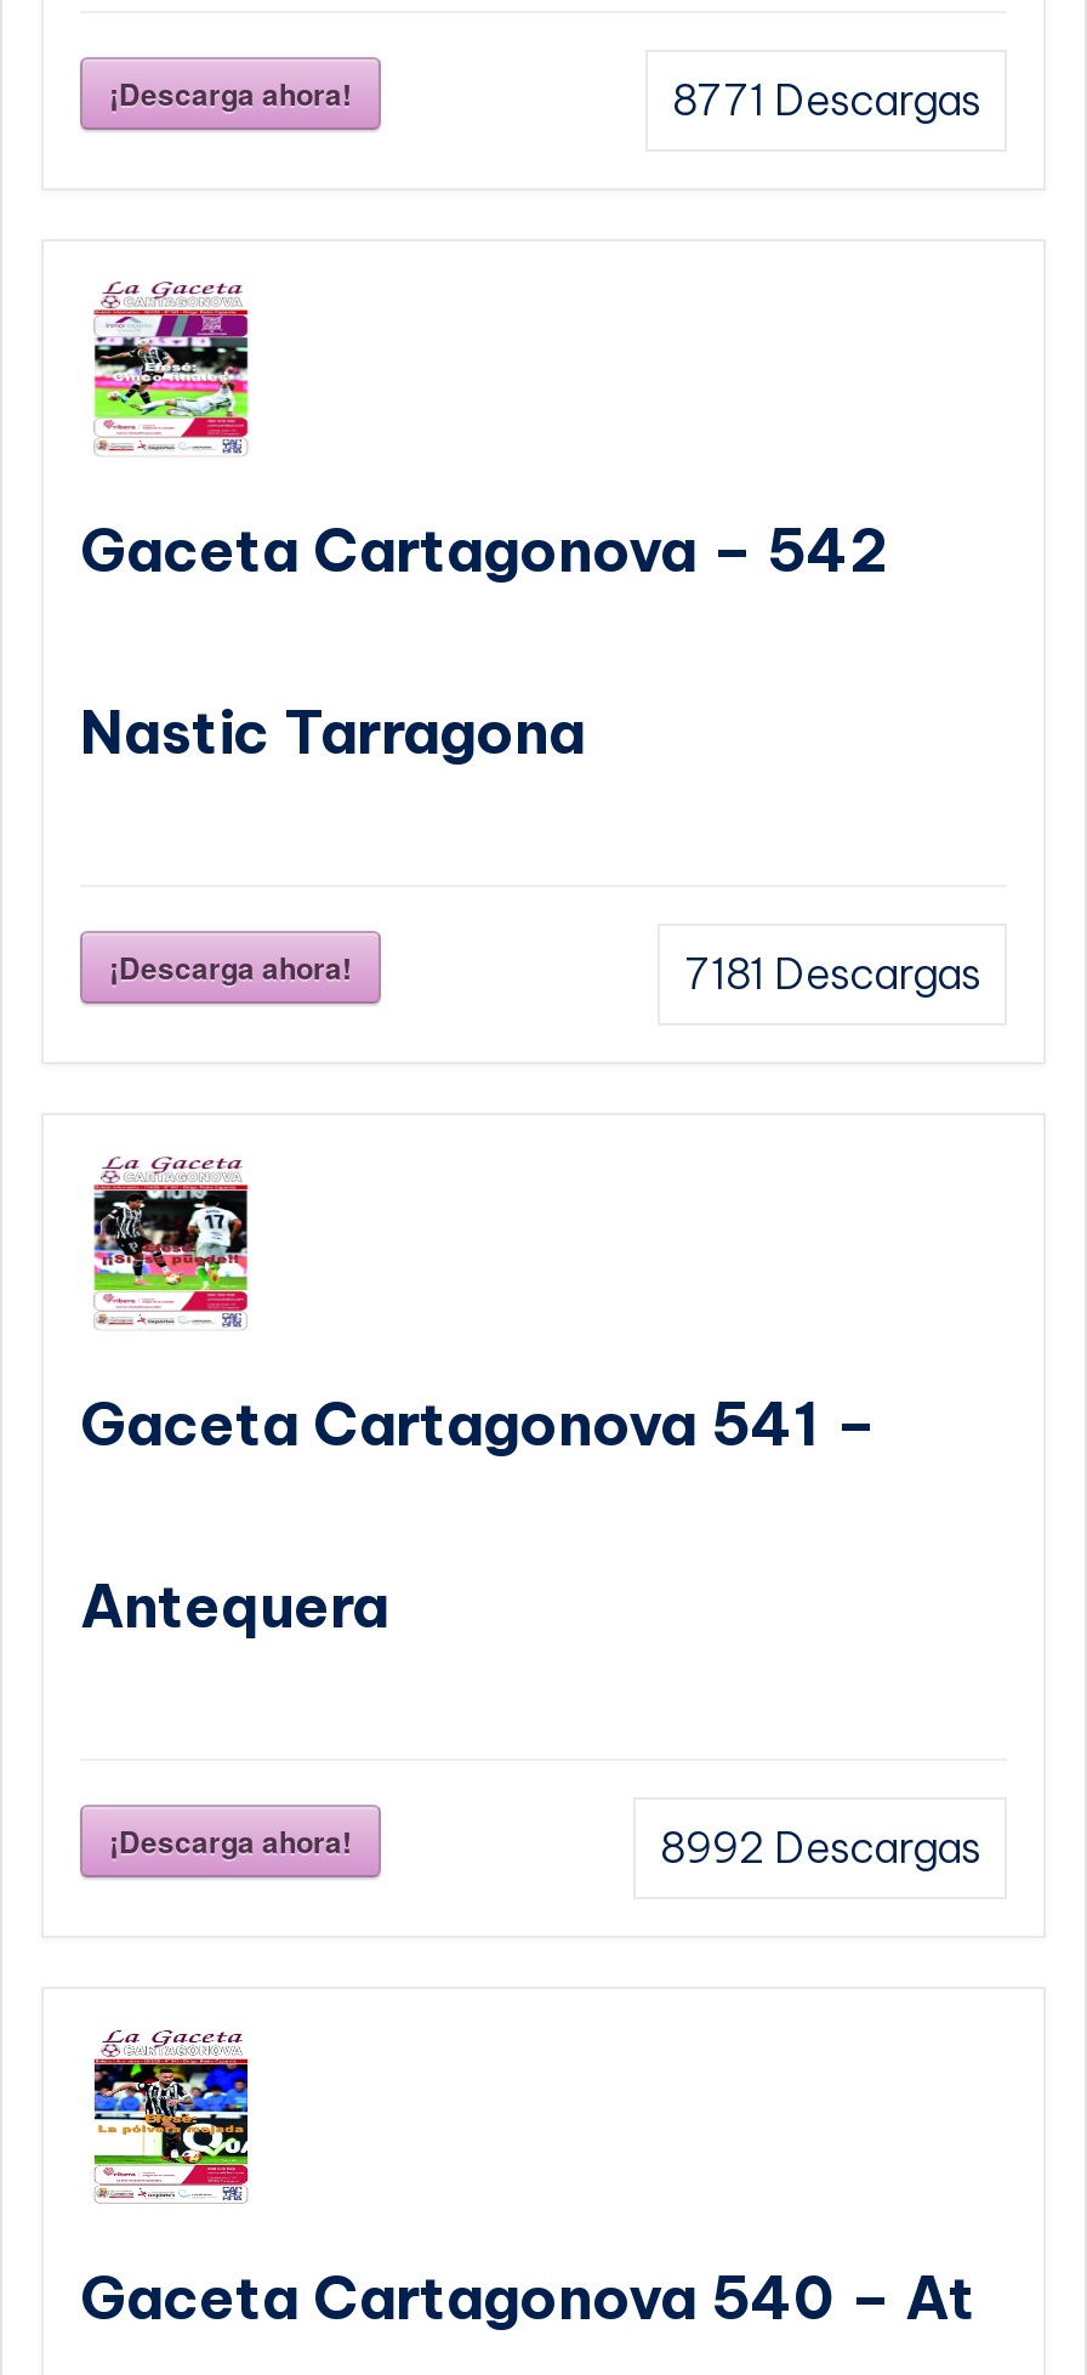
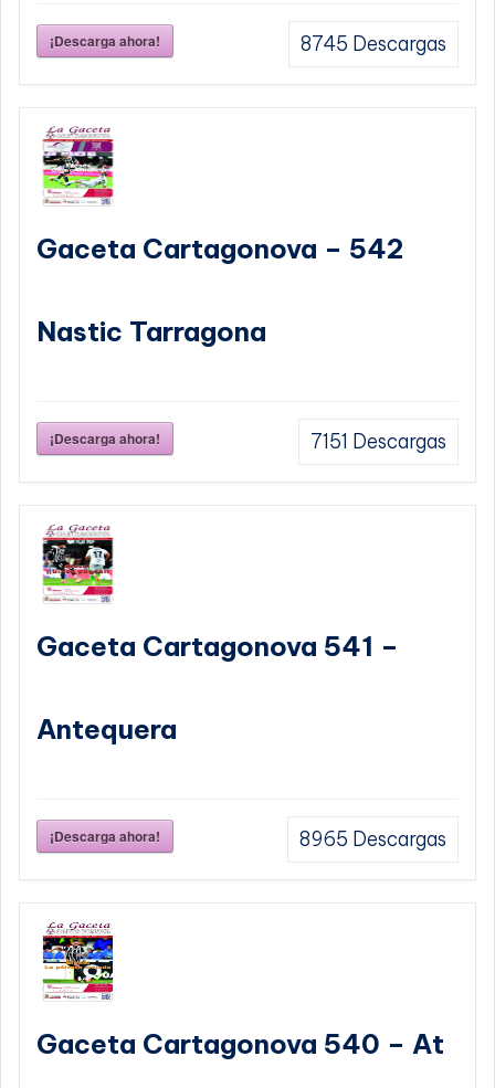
- 8771 Descargas
+ 8745 Descargas

- 7181 Descargas
+ 7151 Descargas

- 8992 Descargas
+ 8965 Descargas
